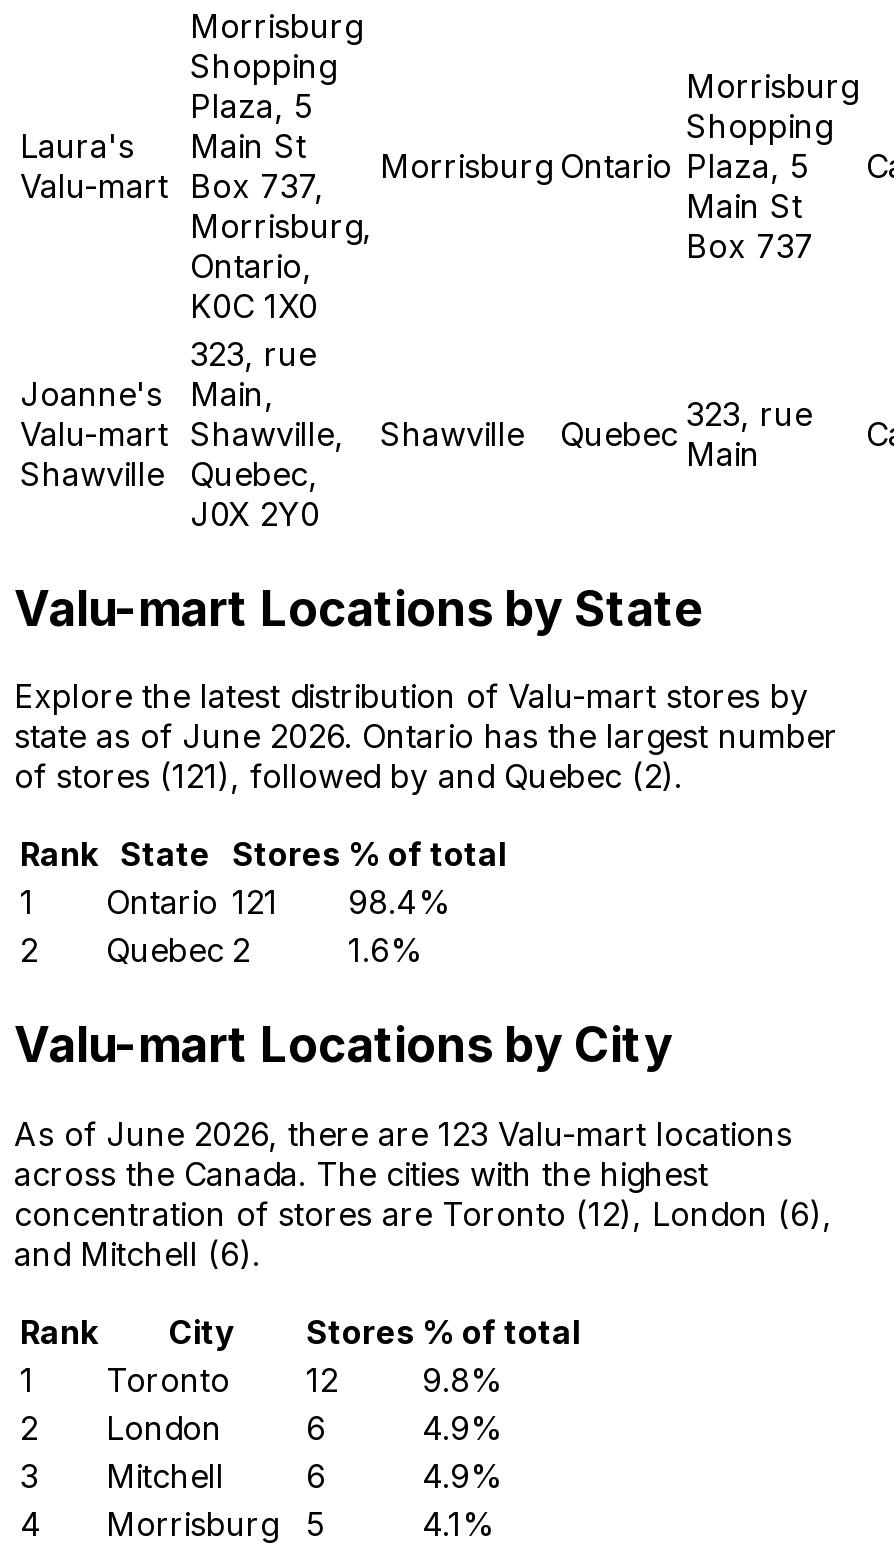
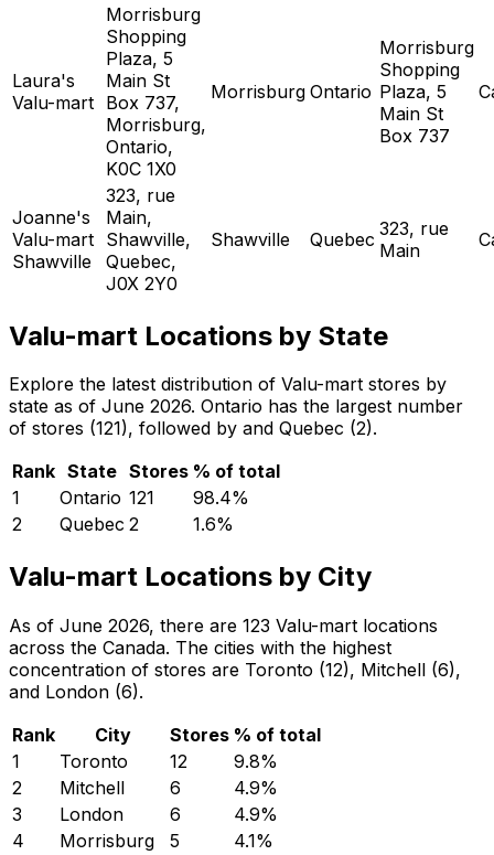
- concentration of stores are Toronto (12), London (6),
+ concentration of stores are Toronto (12), Mitchell (6),

- and Mitchell (6).
+ and London (6).

moved down: London

moved up: Mitchell
